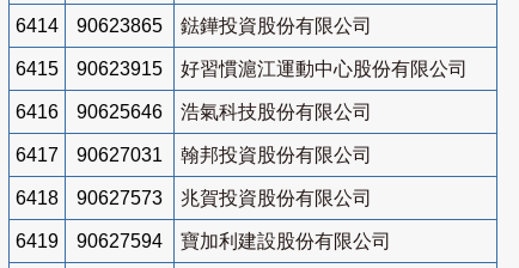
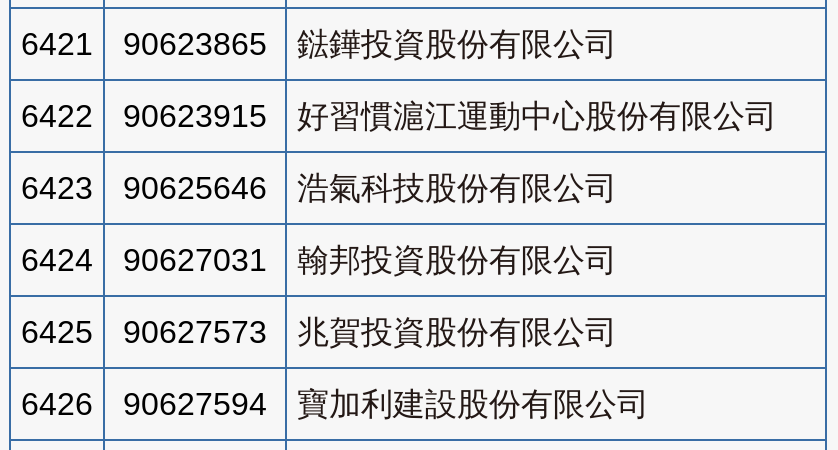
- 6414
+ 6421

- 6415 90623915 好習慣滬江運動中心股份有限公司
+ 6422 90623915 好習慣滬江運動中心股份有限公司

- 6416 90625646 浩氣科技股份有限公司
+ 6423 90625646 浩氣科技股份有限公司

- 6417 90627031 翰邦投資股份有限公司
+ 6424 90627031 翰邦投資股份有限公司

- 6418 90627573 兆賀投資股份有限公司
+ 6425 90627573 兆賀投資股份有限公司

- 6419 90627594 寶加利建設股份有限公司
+ 6426 90627594 寶加利建設股份有限公司
